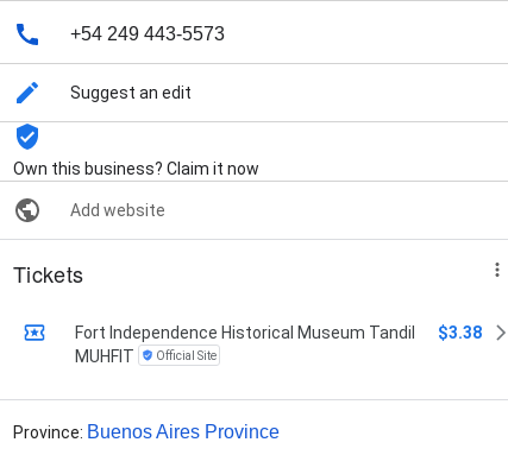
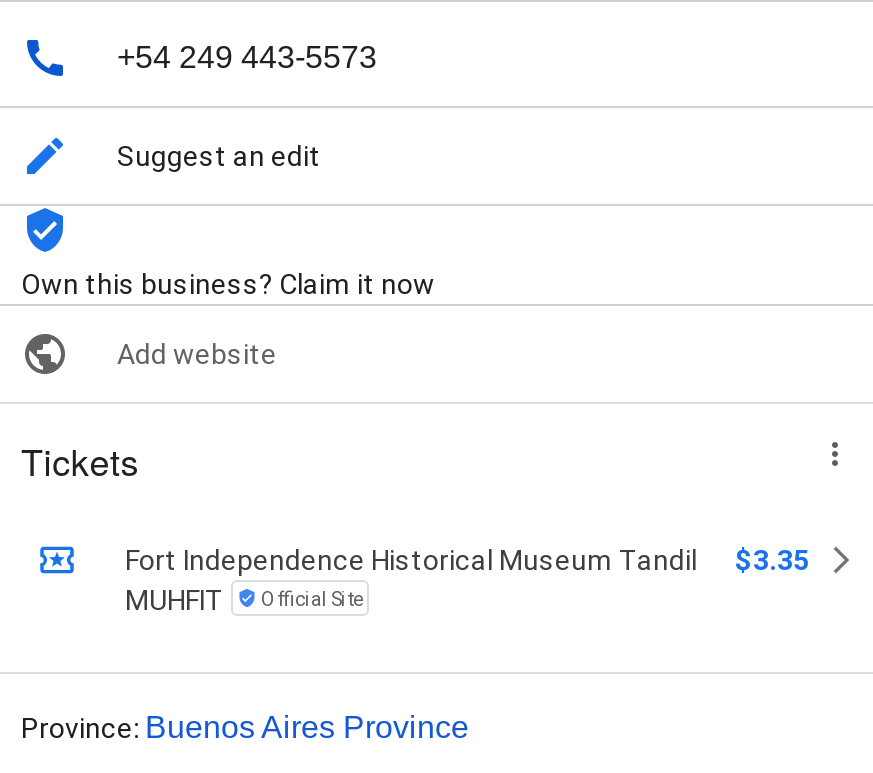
- Fort Independence Historical Museum Tandil $3.38
+ Fort Independence Historical Museum Tandil $3.35
